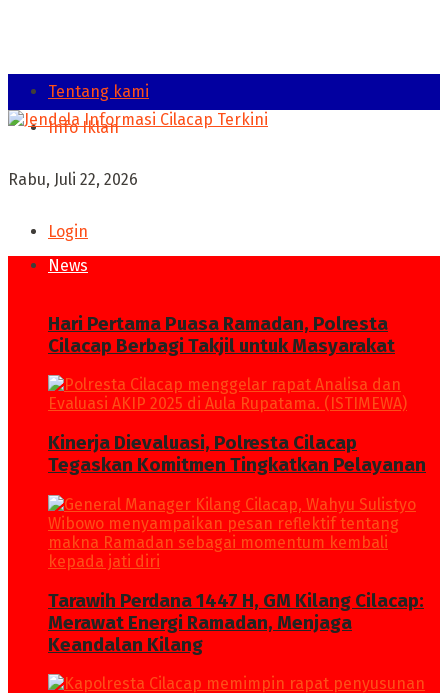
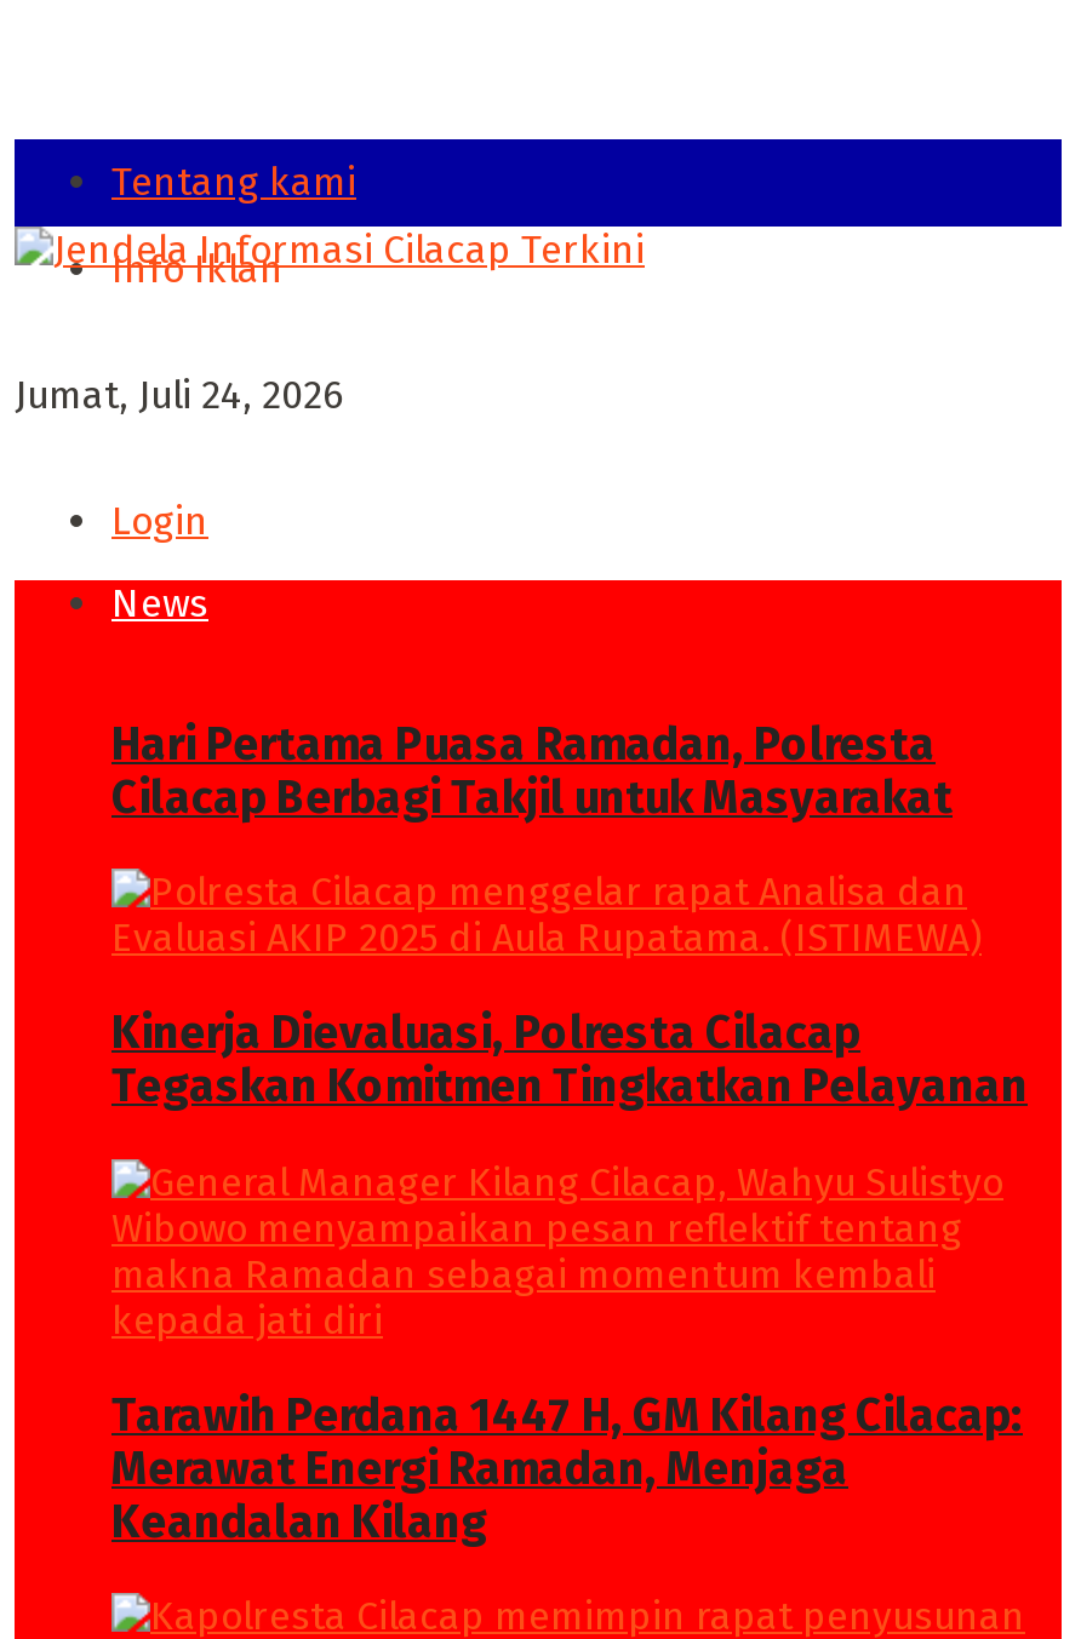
- Rabu, Juli 22, 2026
+ Jumat, Juli 24, 2026
